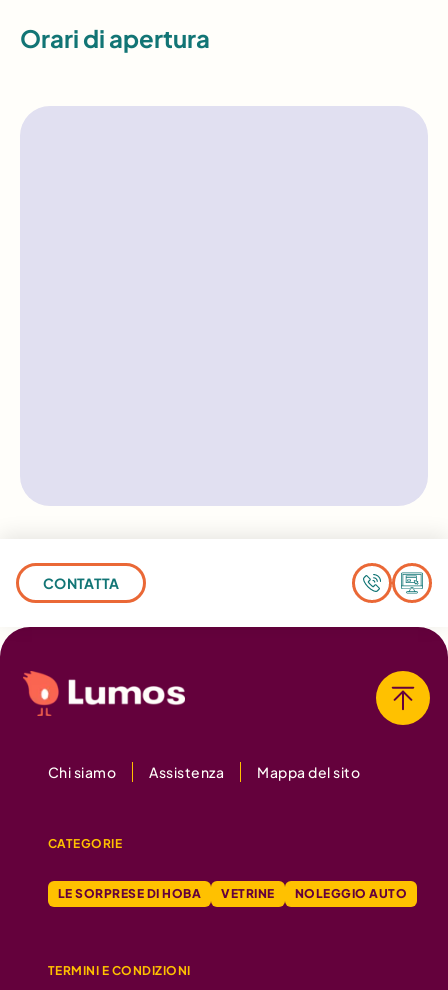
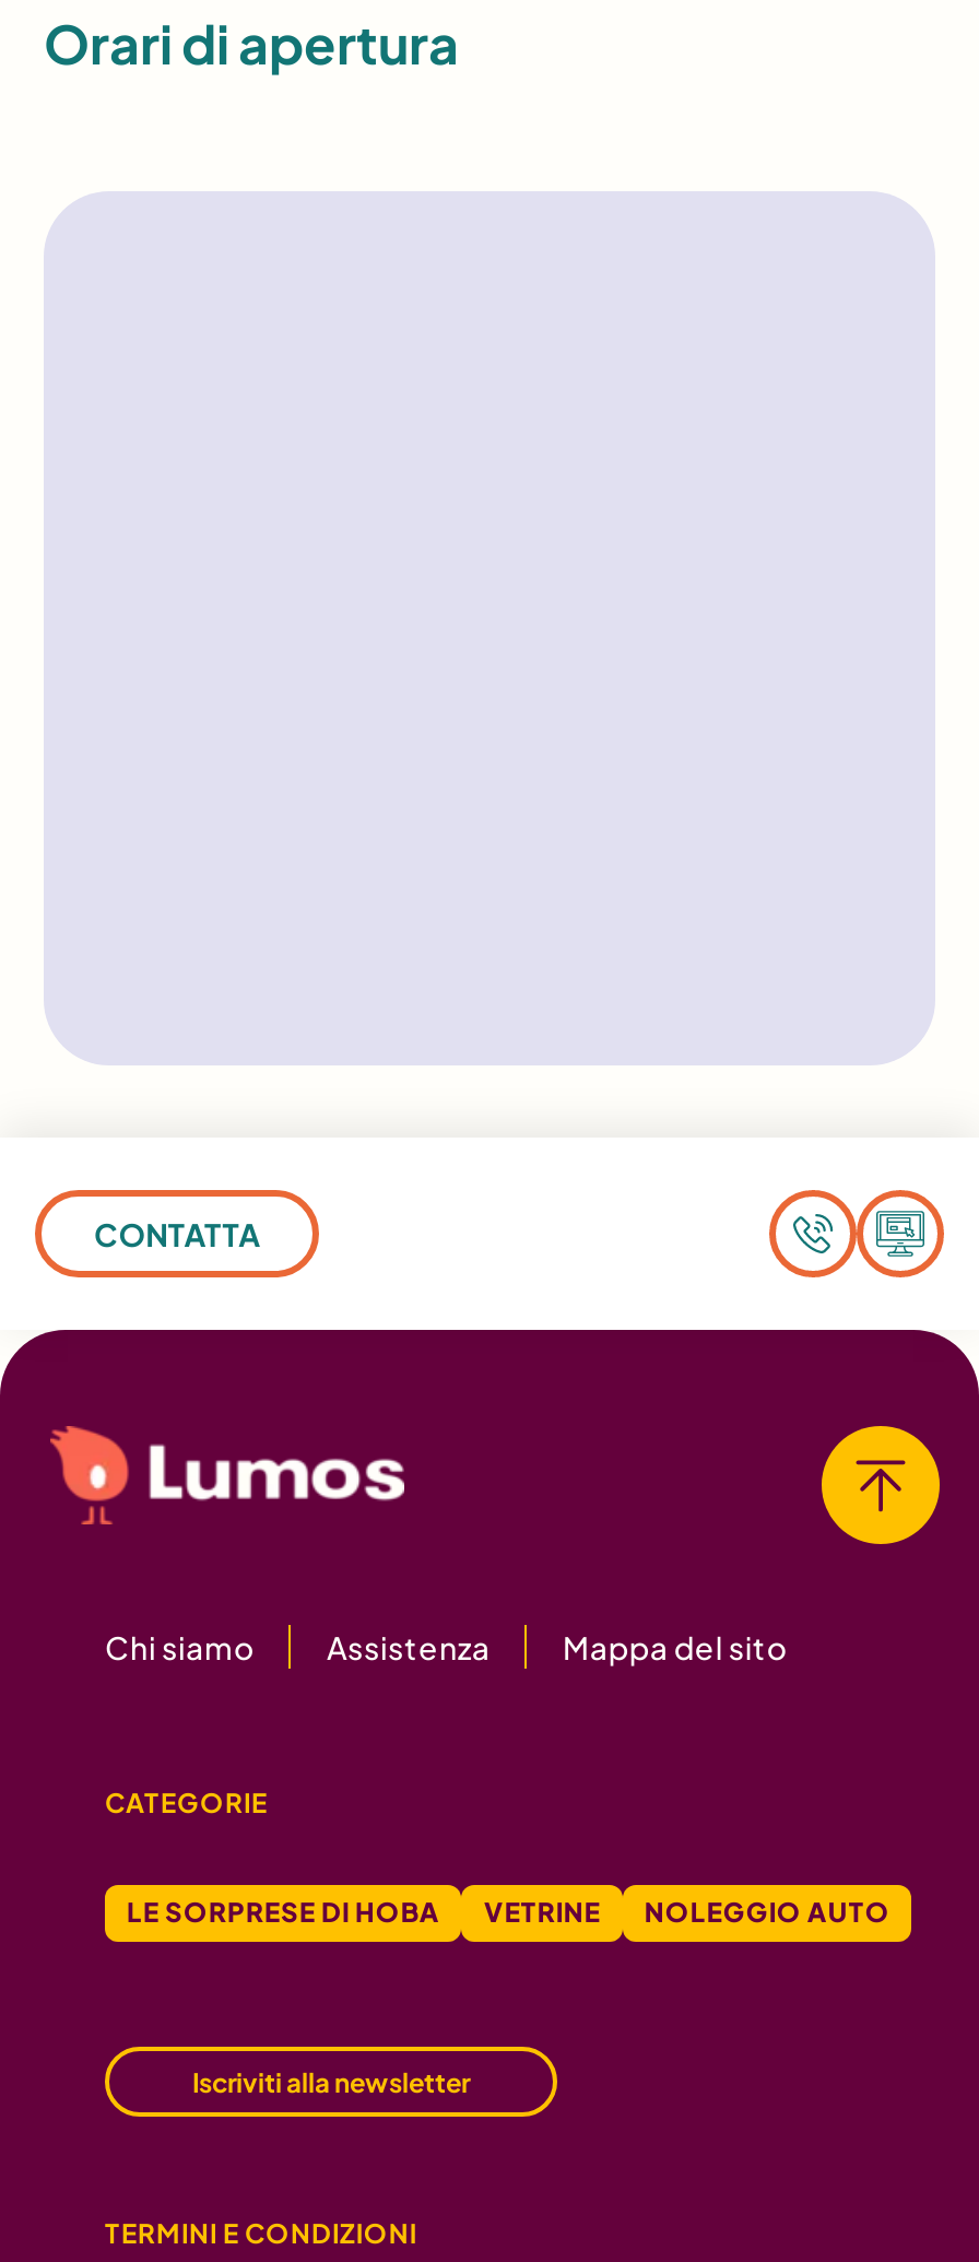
+ Iscriviti alla newsletter
